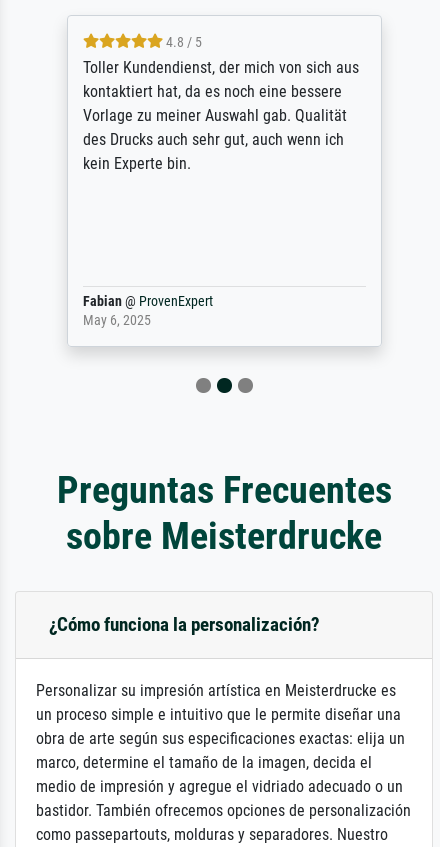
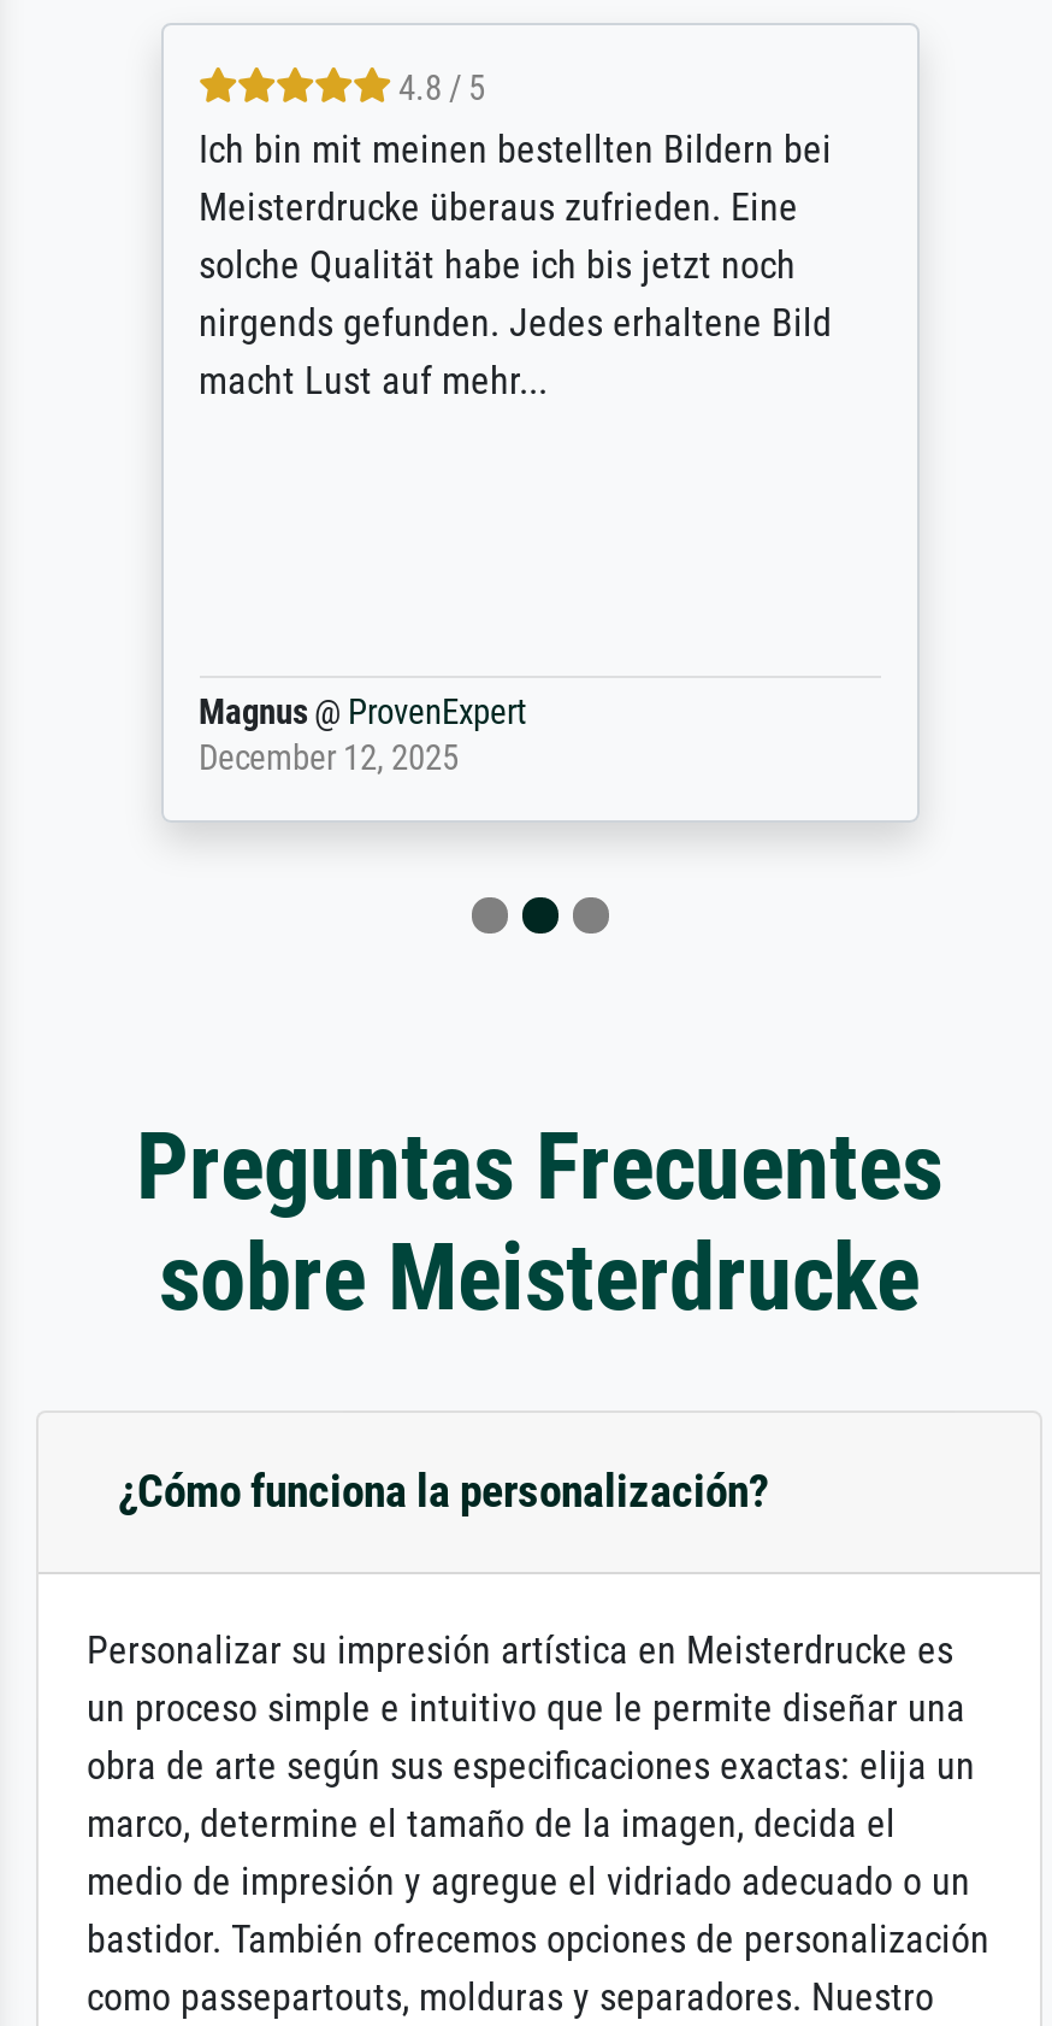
- Toller Kundendienst, der mich von sich aus
- kontaktiert hat, da es noch eine bessere
- Vorlage zu meiner Auswahl gab. Qualität
- des Drucks auch sehr gut, auch wenn ich
- kein Experte bin.
+ Ich bin mit meinen bestellten Bildern bei
+ Meisterdrucke überaus zufrieden. Eine
+ solche Qualität habe ich bis jetzt noch
+ nirgends gefunden. Jedes erhaltene Bild
+ macht Lust auf mehr...

- Fabian @ ProvenExpert
- May 6, 2025
+ Magnus @ ProvenExpert
+ December 12, 2025
